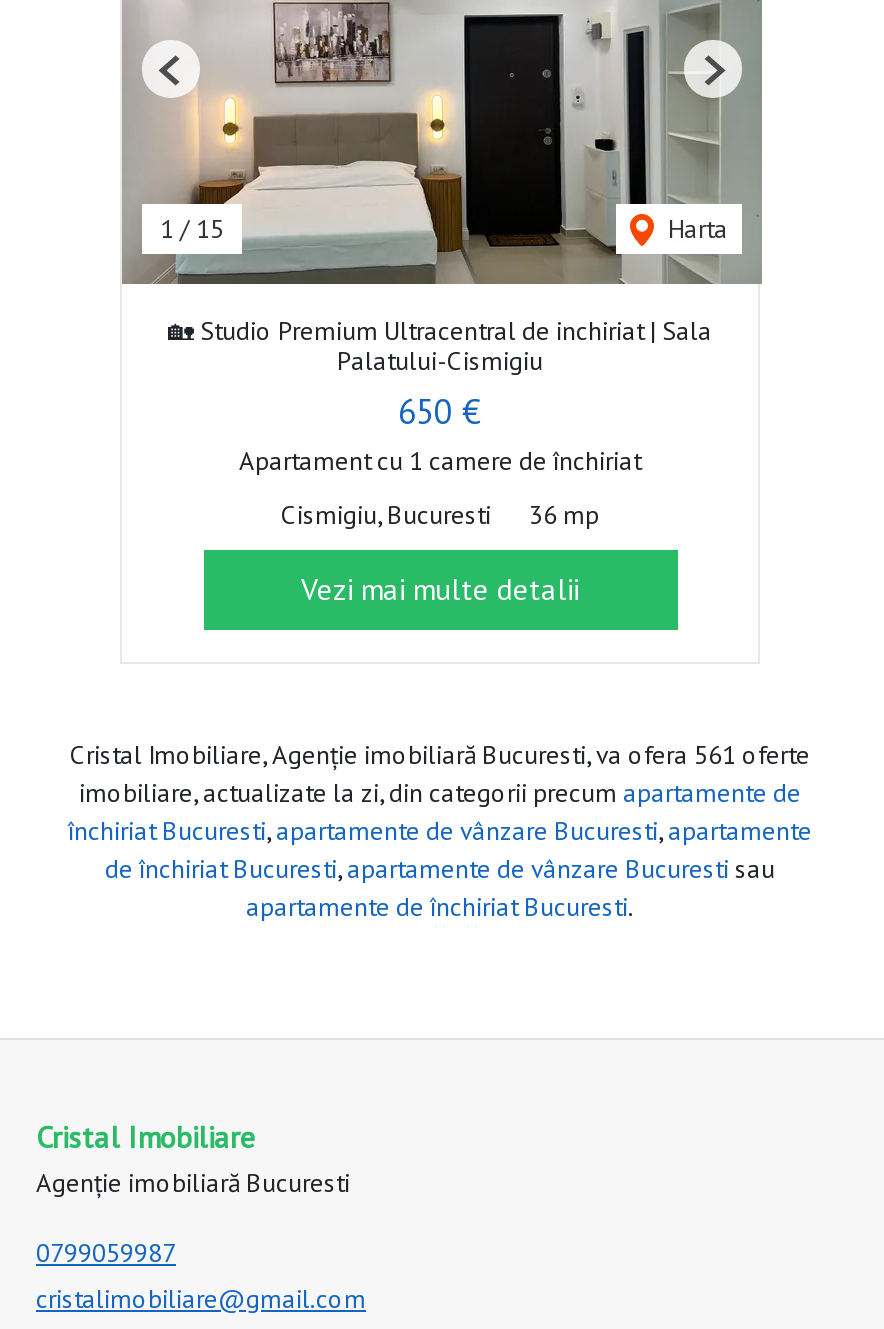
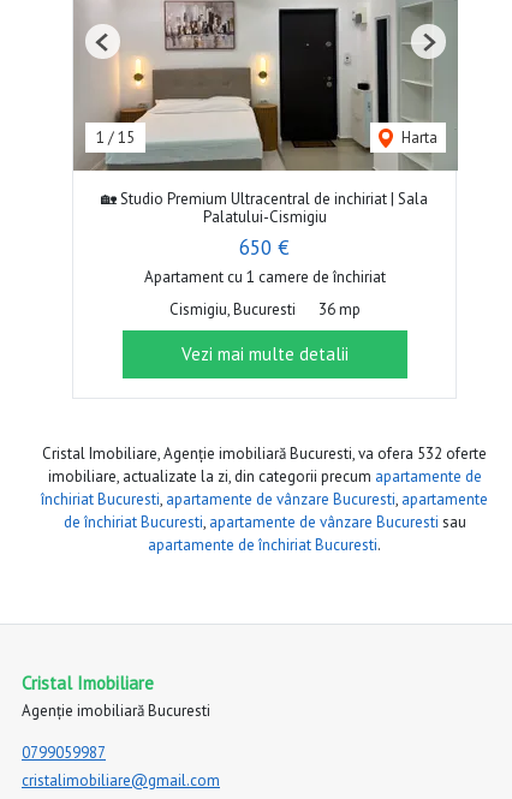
- Cristal Imobiliare, Agenție imobiliară Bucuresti, va ofera 561 oferte
+ Cristal Imobiliare, Agenție imobiliară Bucuresti, va ofera 532 oferte
